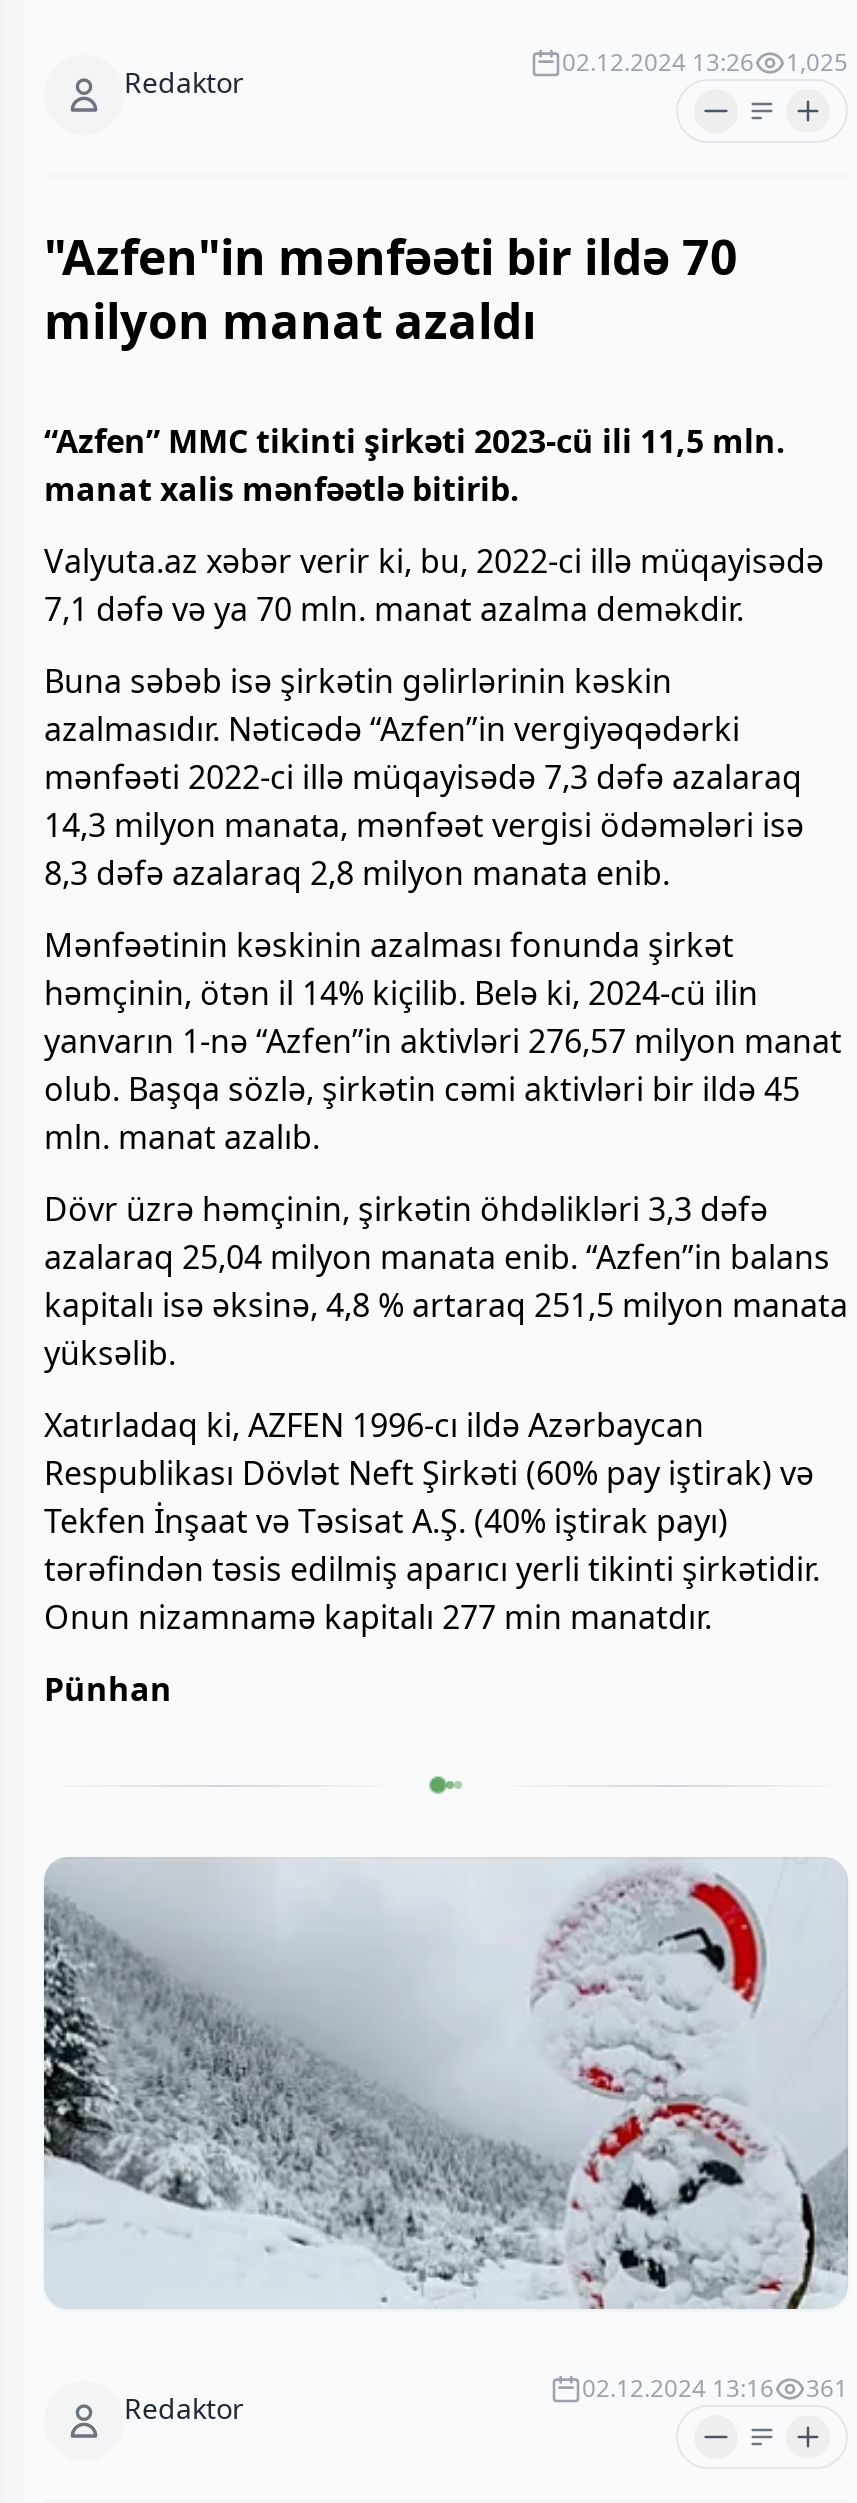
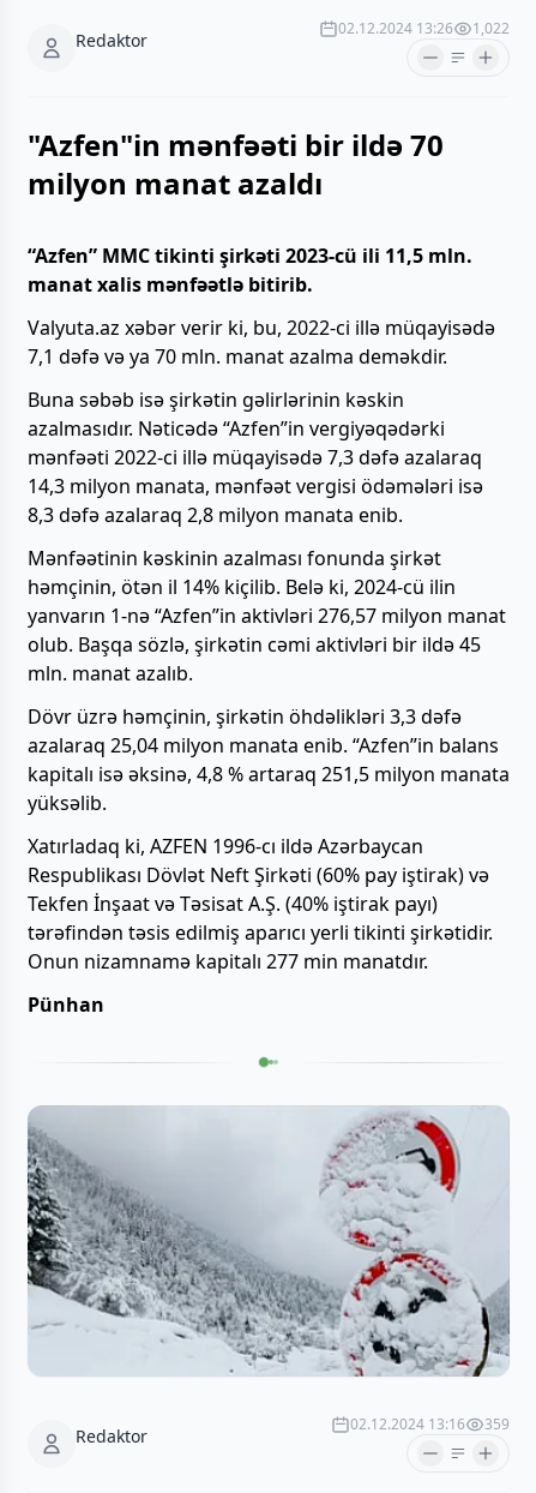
- 02.12.2024 13:26 1,025
+ 02.12.2024 13:26 1,022

- 02.12.2024 13:16 361
+ 02.12.2024 13:16 359
